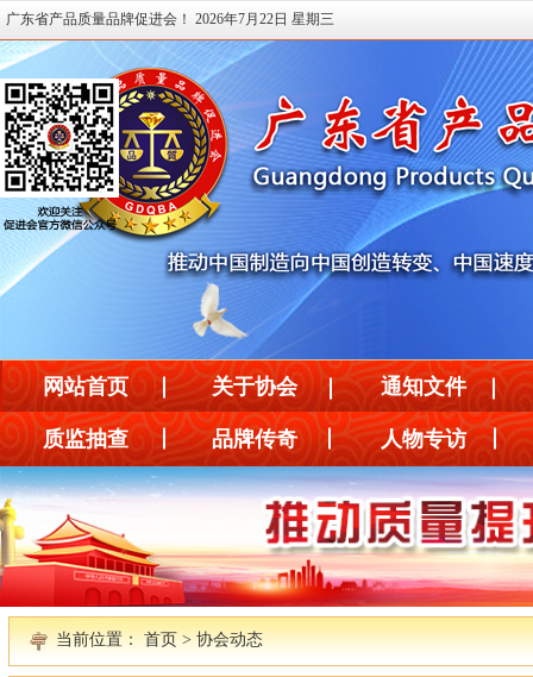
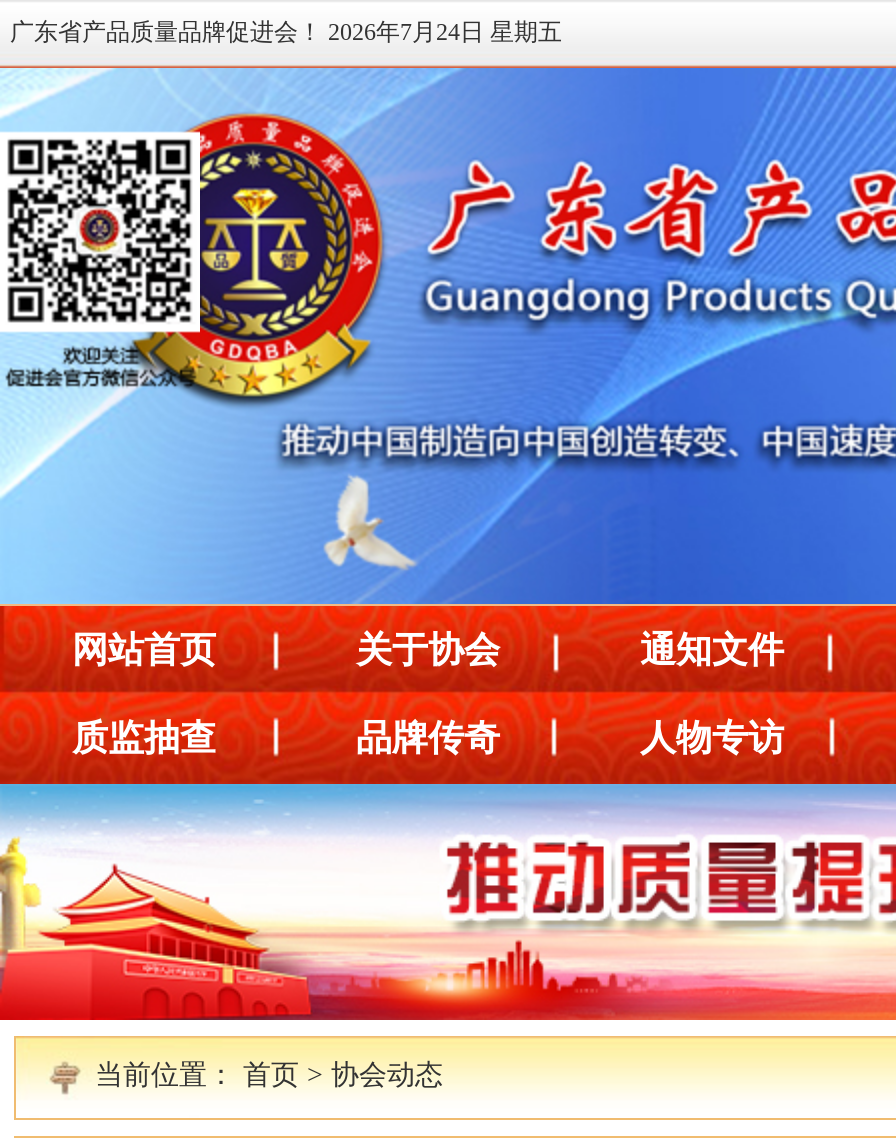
- 广东省产品质量品牌促进会！ 2026年7月22日 星期三
+ 广东省产品质量品牌促进会！ 2026年7月24日 星期五
